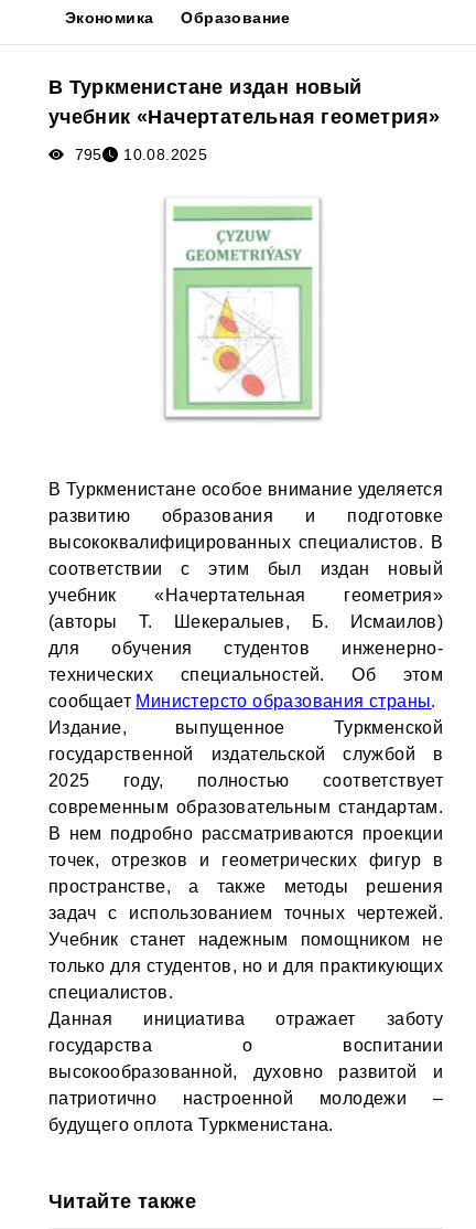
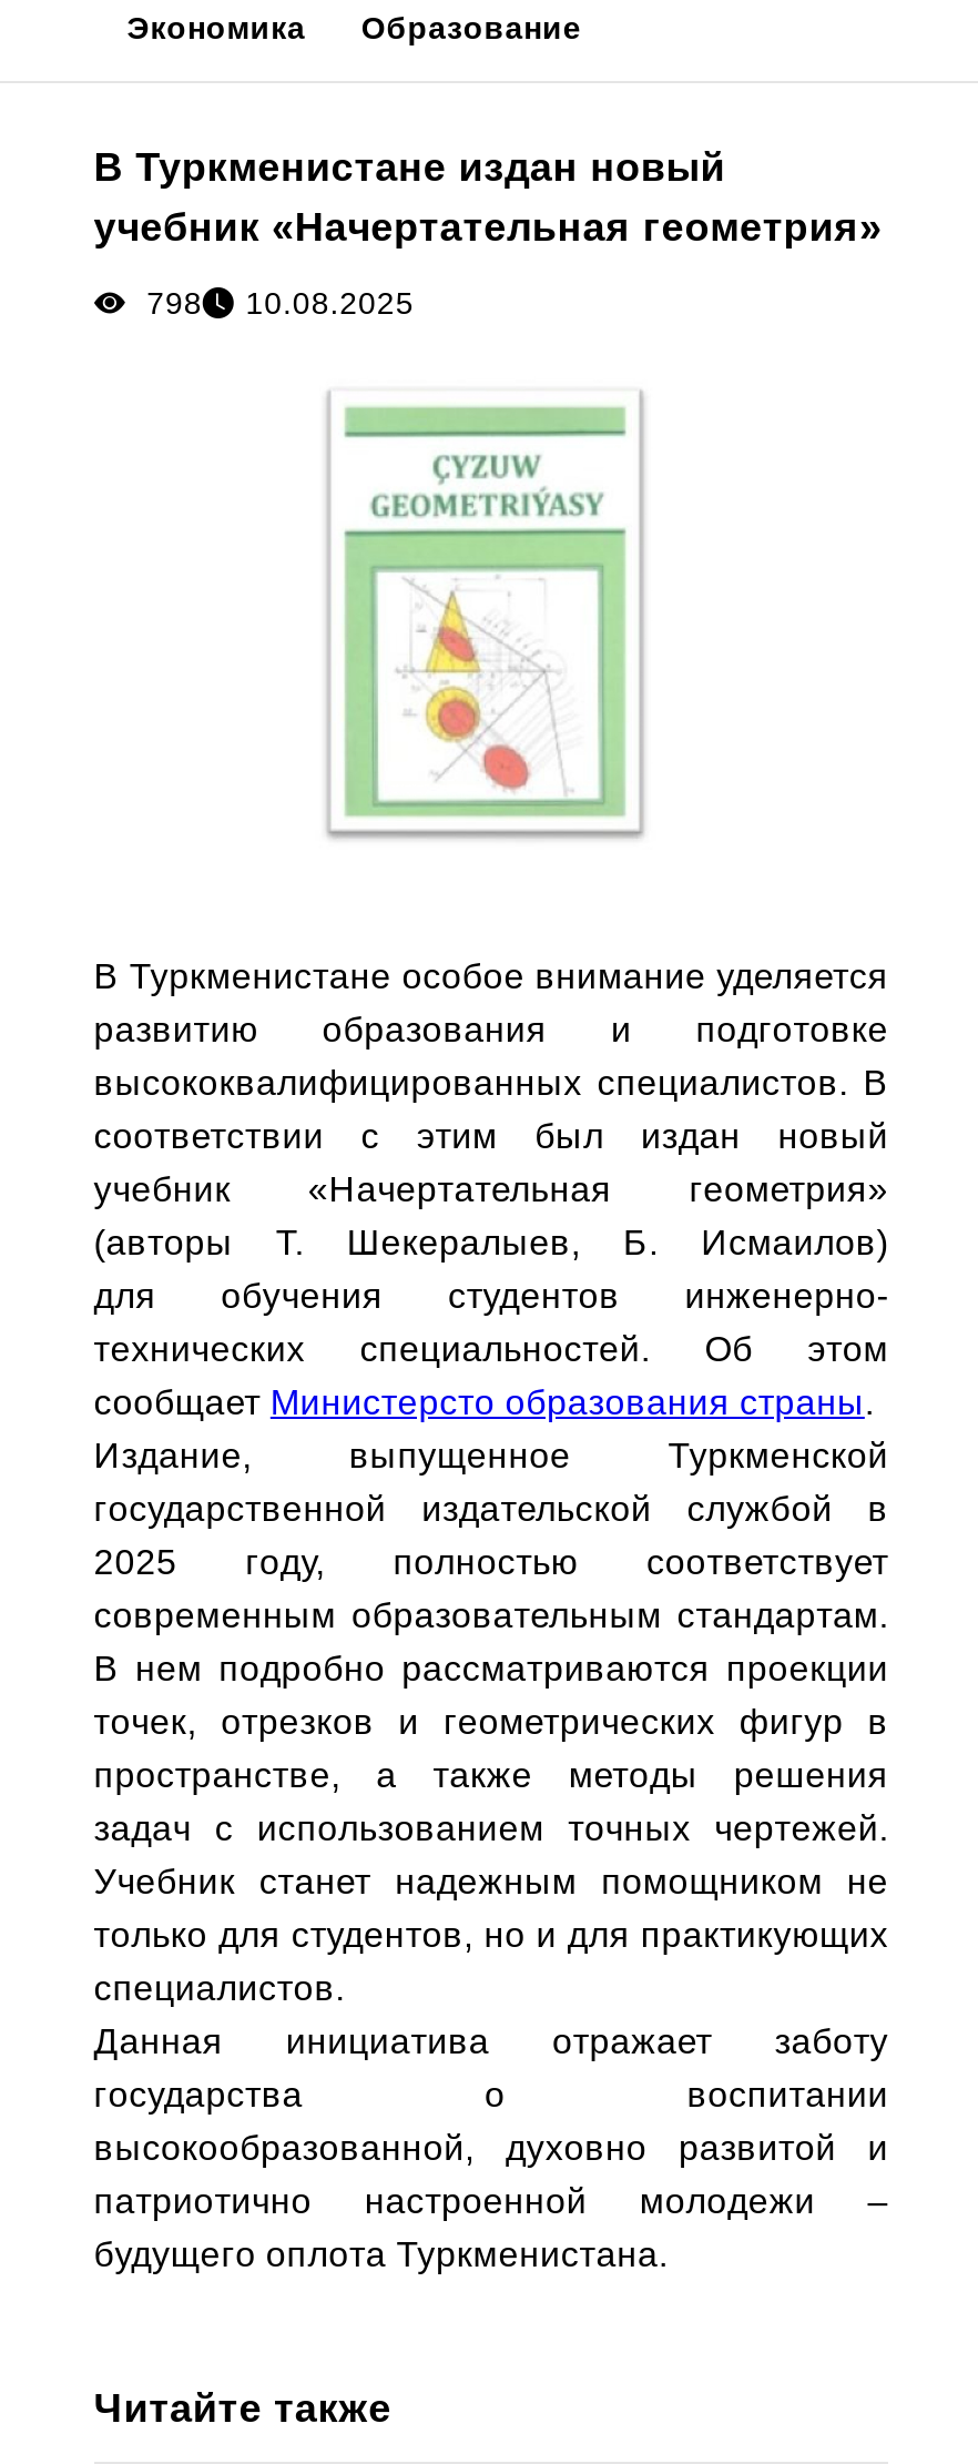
- 795 10.08.2025
+ 798 10.08.2025
